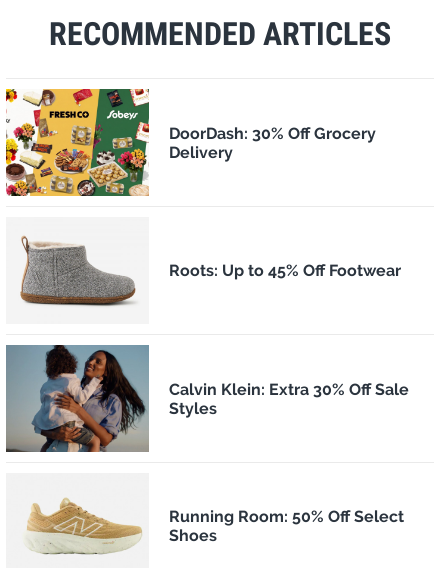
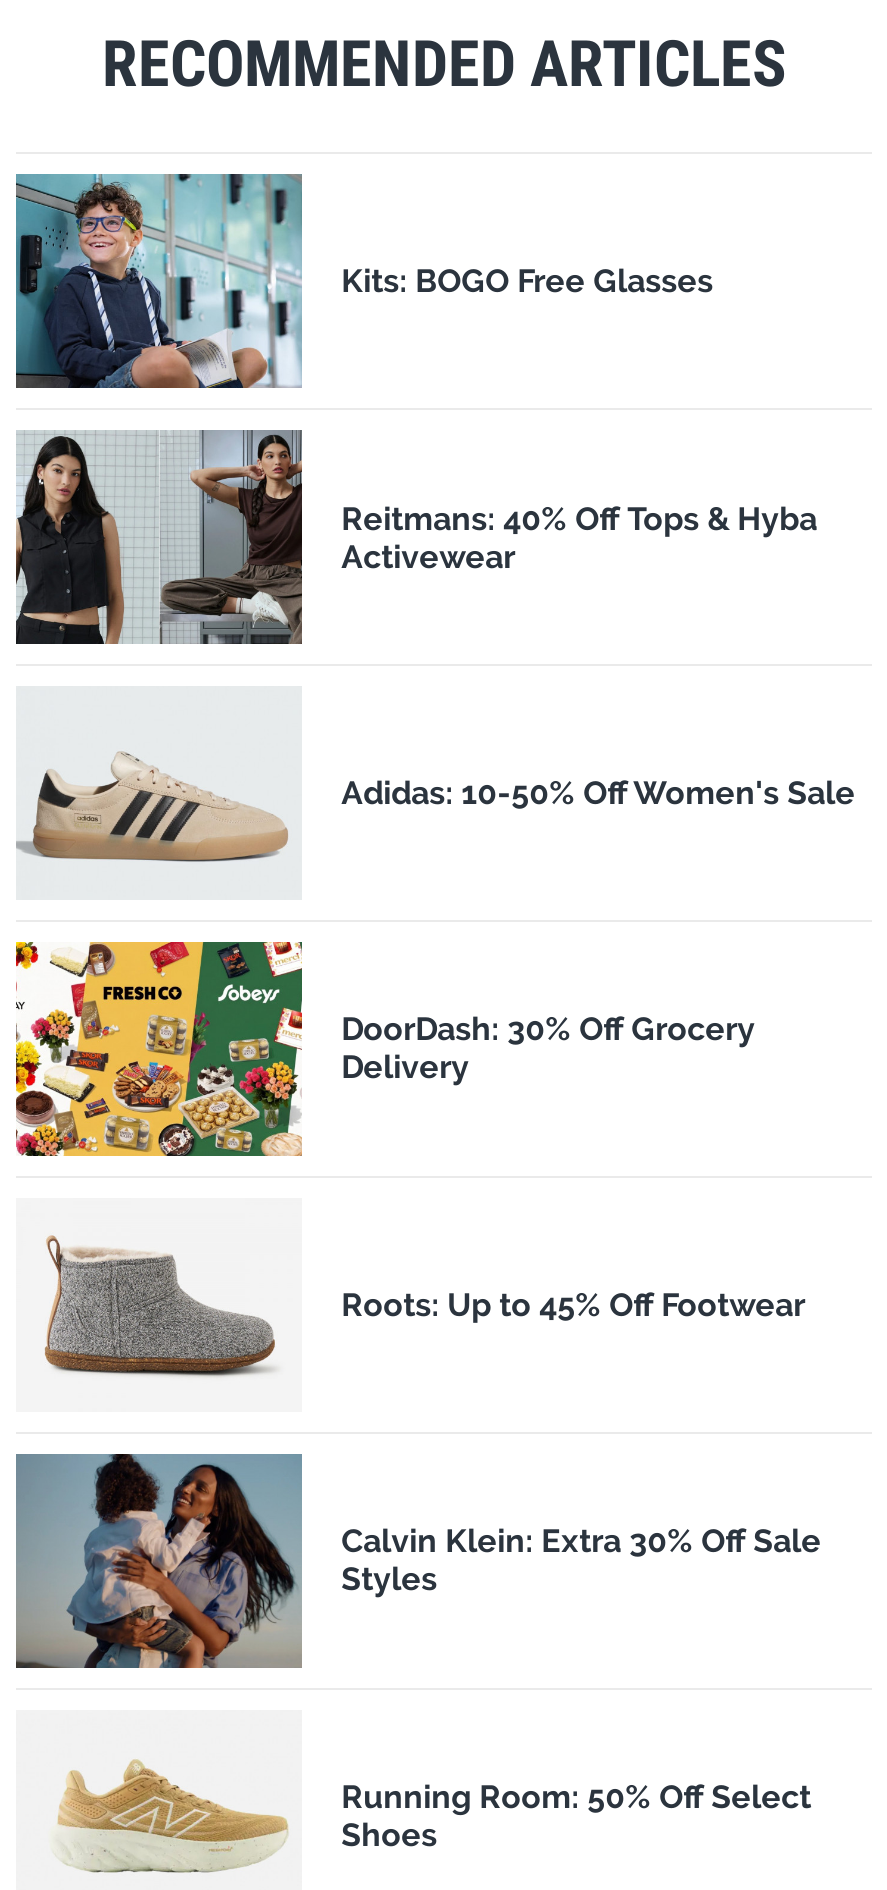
+ [image]
+ Kits: BOGO Free Glasses

+ [image]
+ Reitmans: 40% Off Tops & Hyba
+ Activewear

+ [image]
+ Adidas: 10-50% Off Women's Sale
